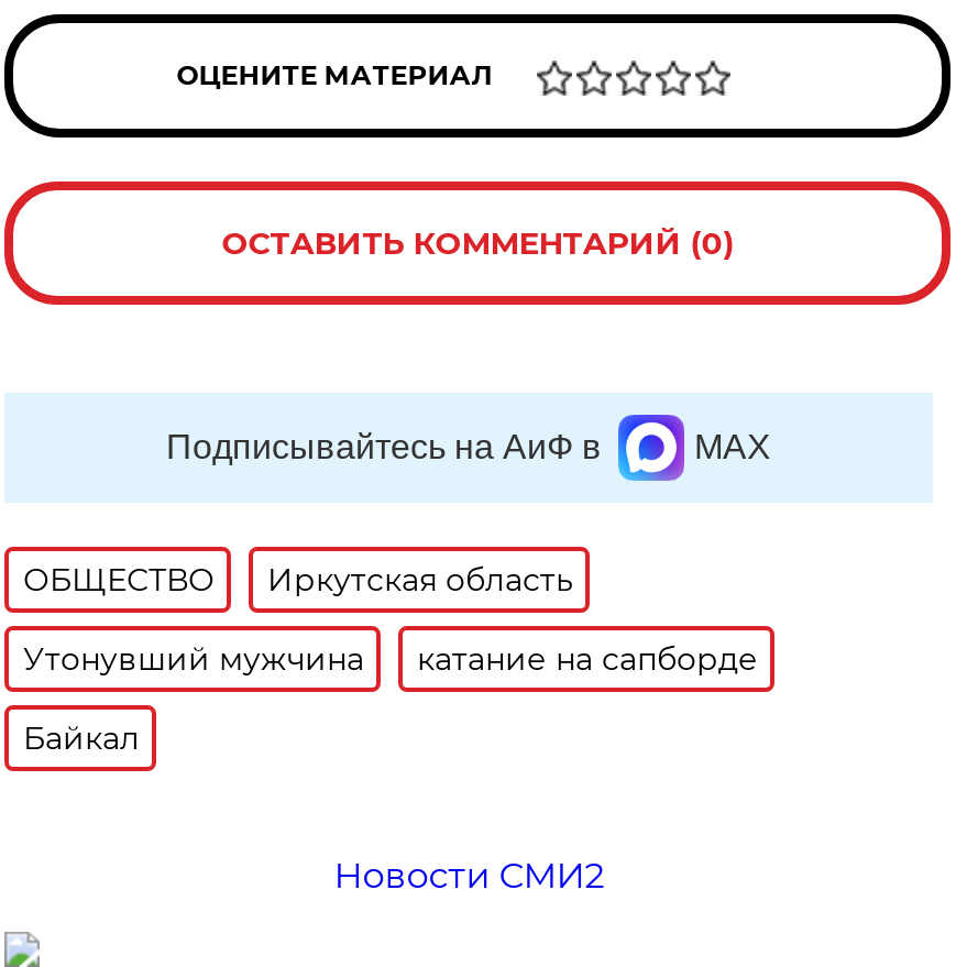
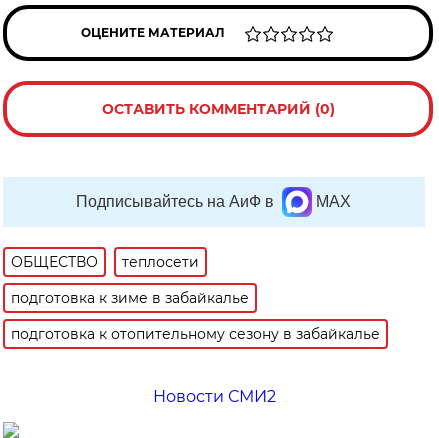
- Иркутская область
+ теплосети

- Утонувший мужчина
- катание на сапборде
+ подготовка к зиме в забайкалье

- Байкал
+ подготовка к отопительному сезону в забайкалье
